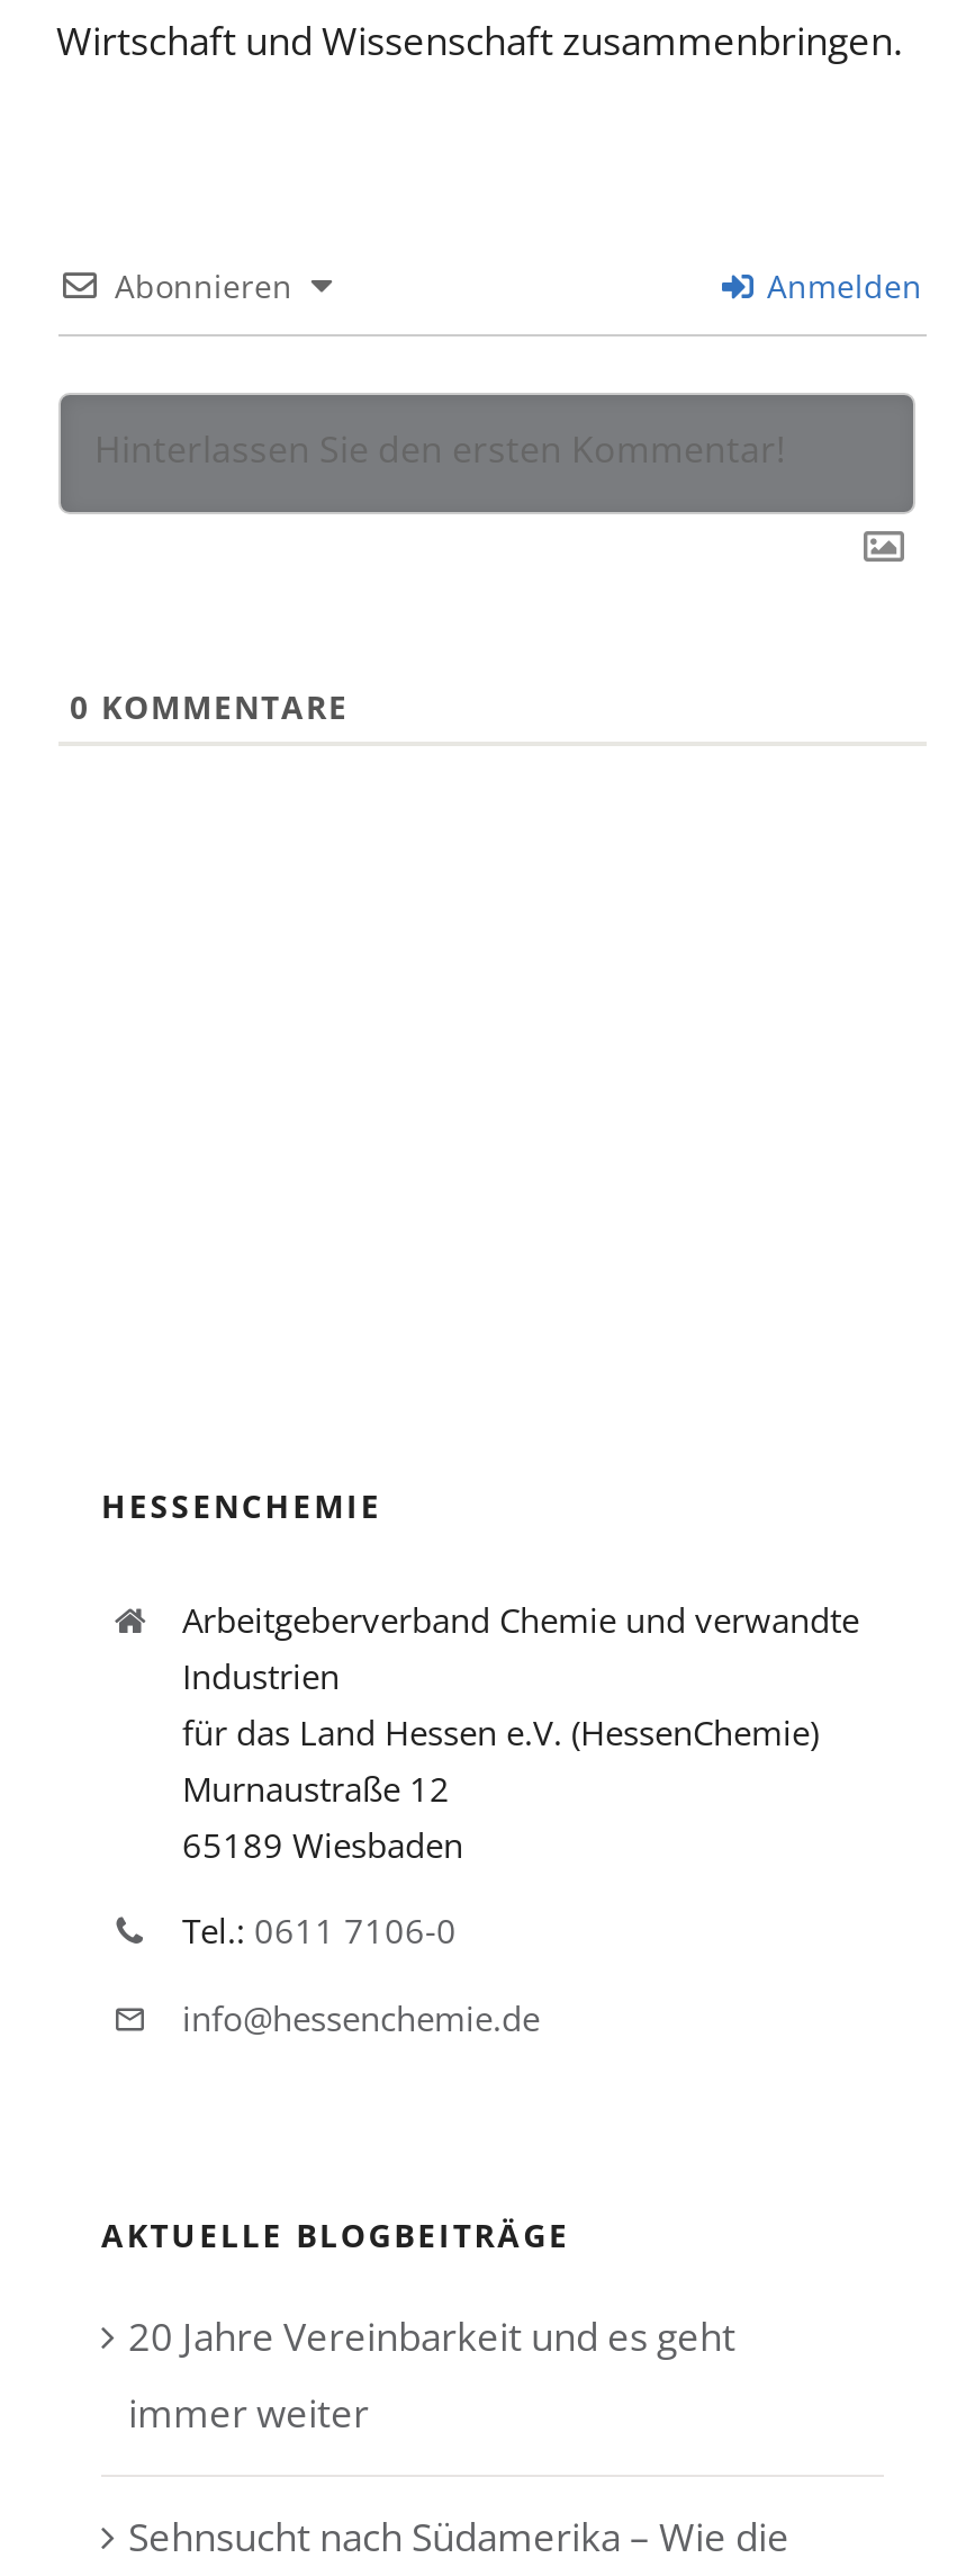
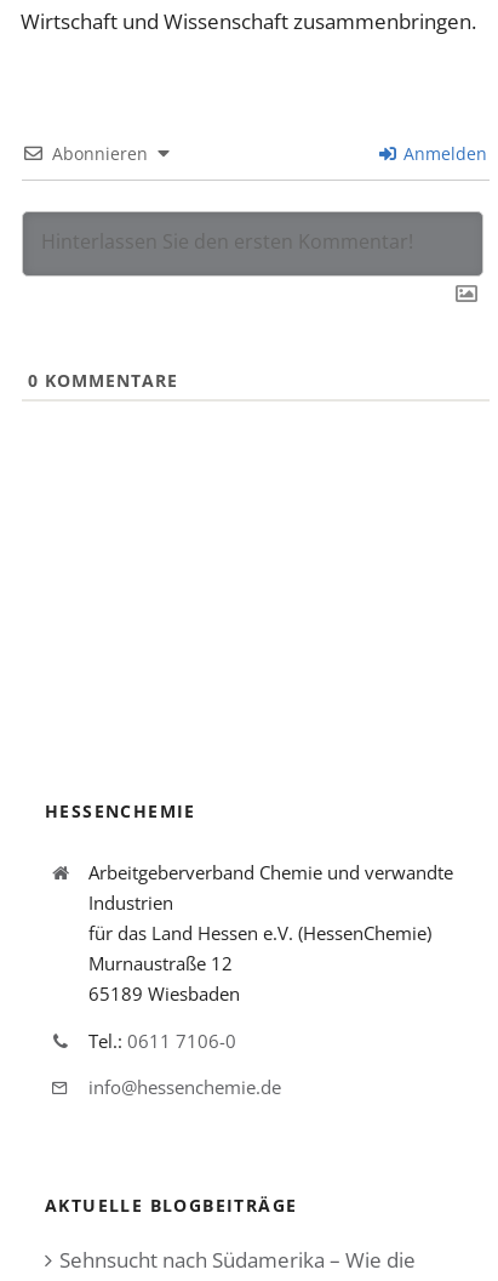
- 20 Jahre Vereinbarkeit und es geht
- immer weiter
